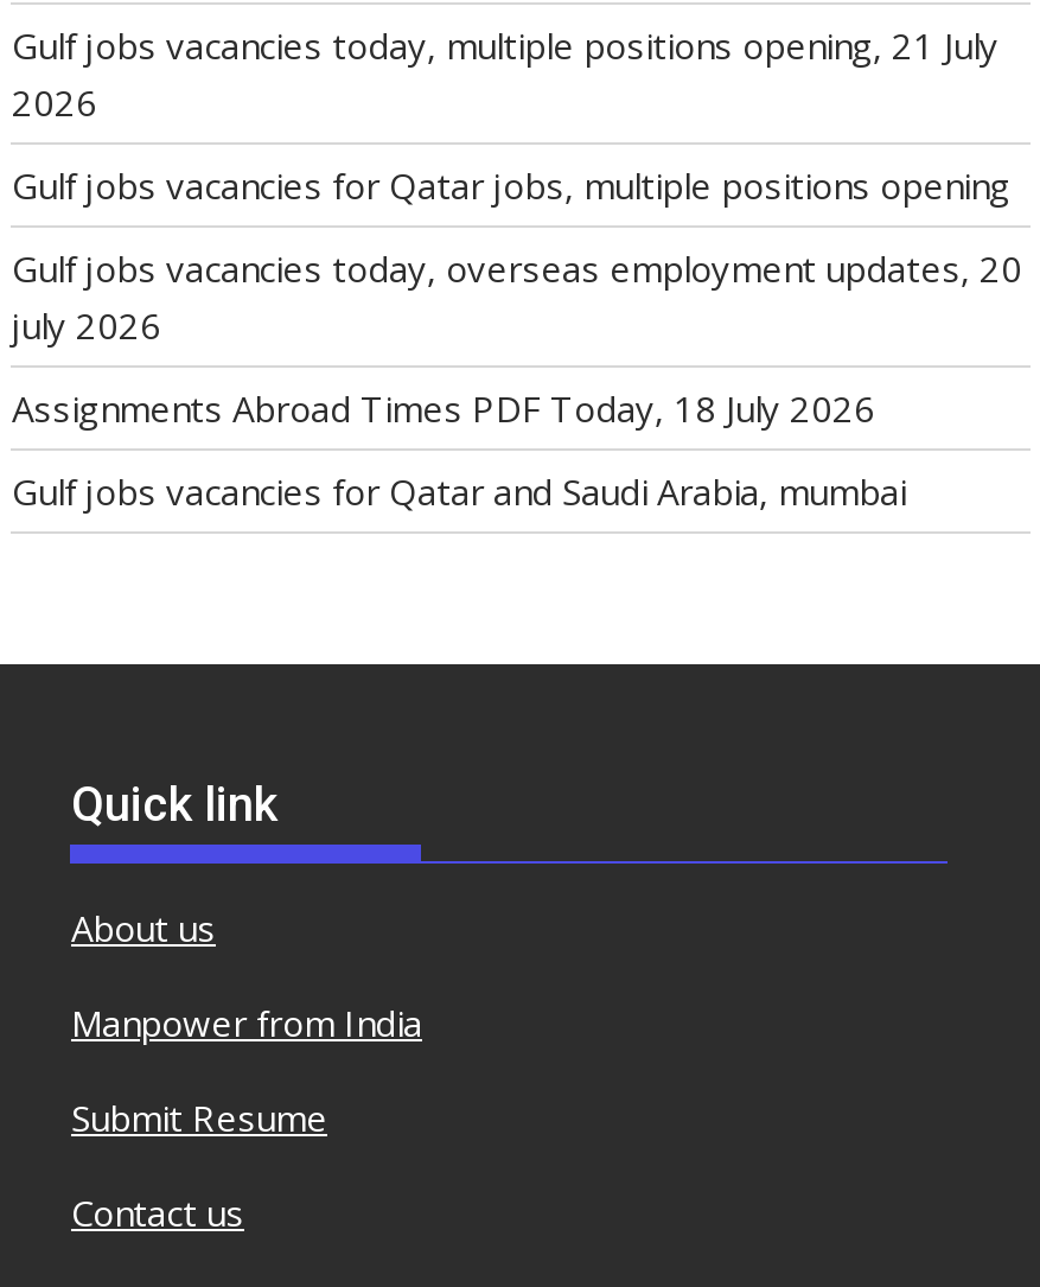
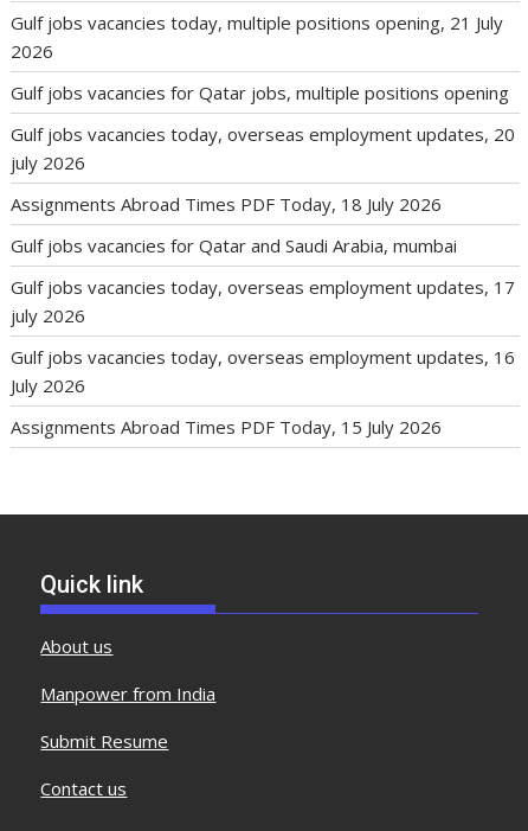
+ Gulf jobs vacancies today, overseas employment updates, 17
+ july 2026
+ Gulf jobs vacancies today, overseas employment updates, 16
+ July 2026
+ Assignments Abroad Times PDF Today, 15 July 2026
